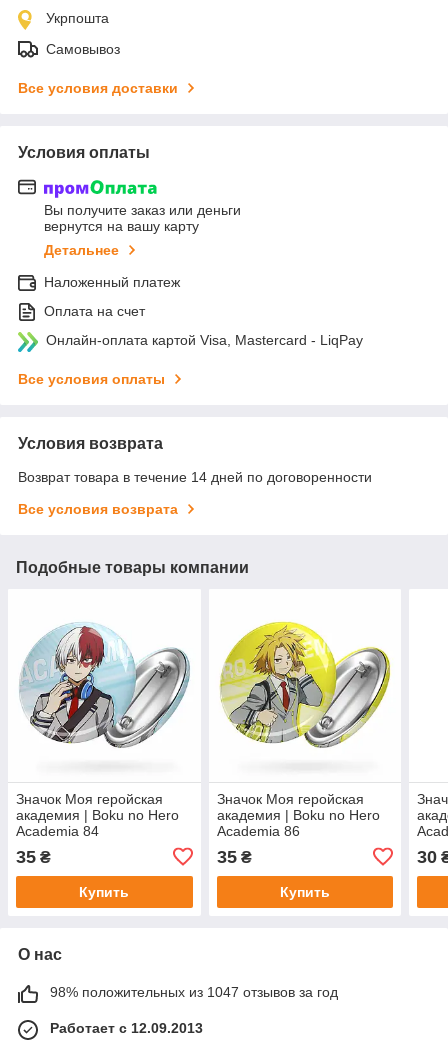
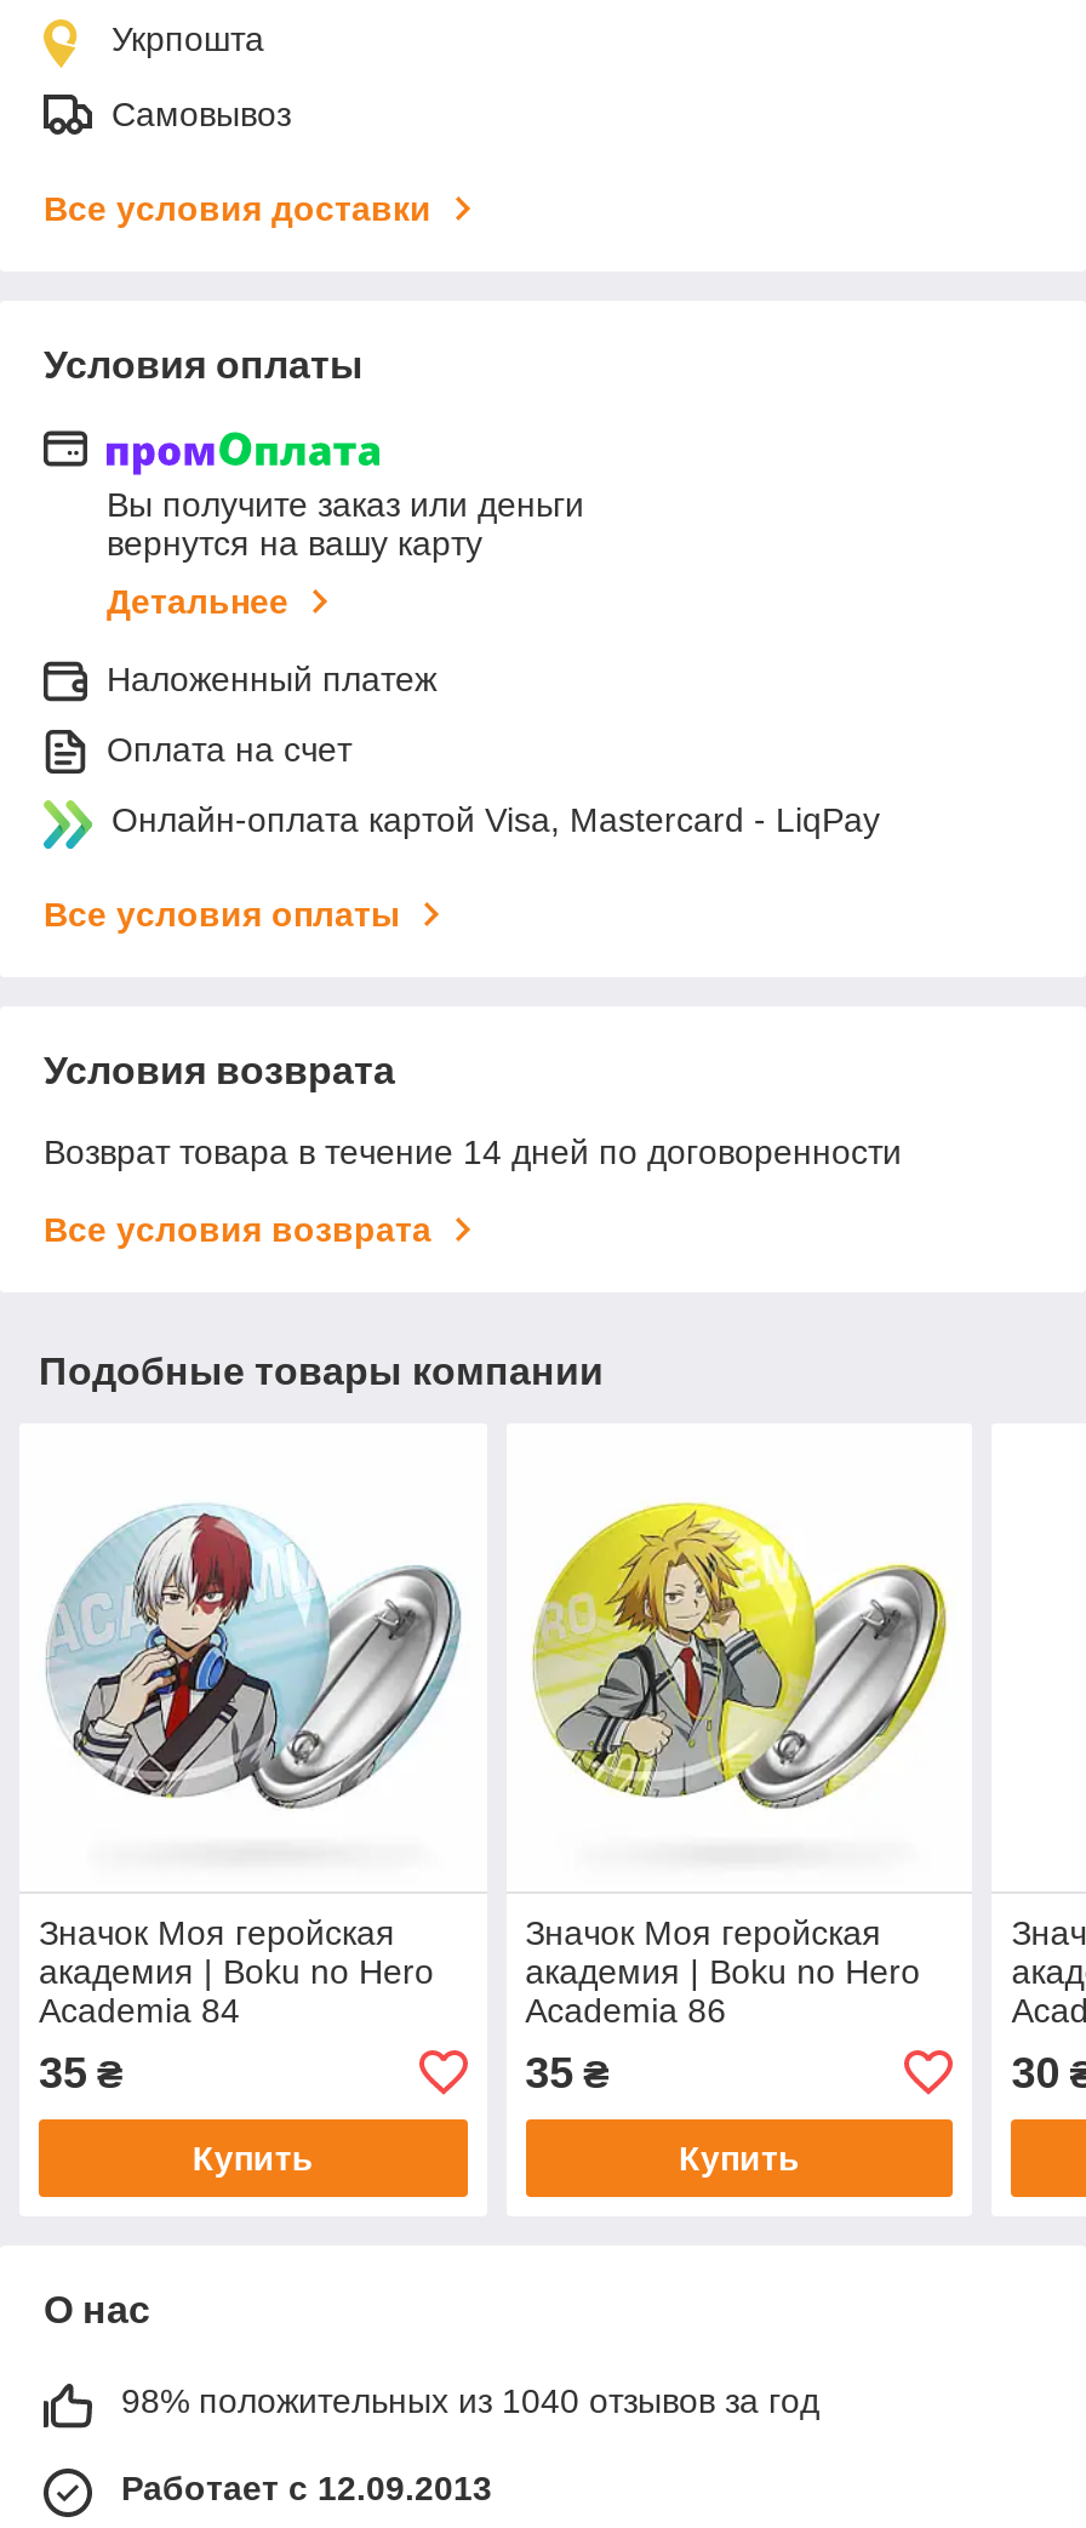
- 98% положительных из 1047 отзывов за год
+ 98% положительных из 1040 отзывов за год
